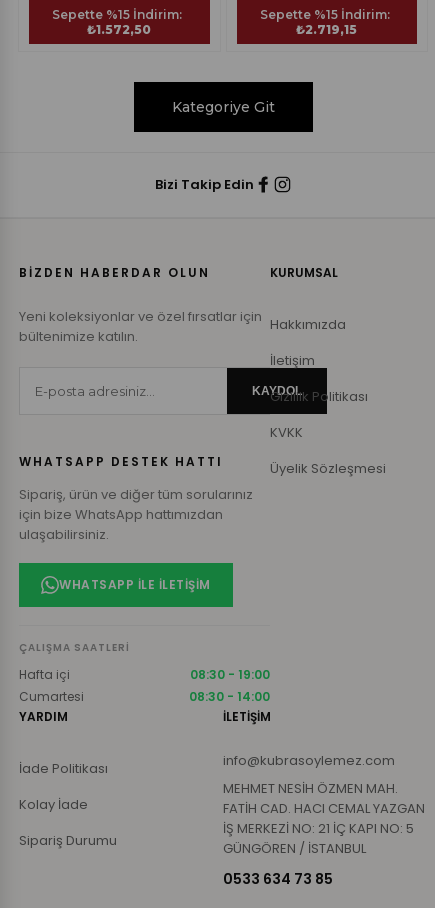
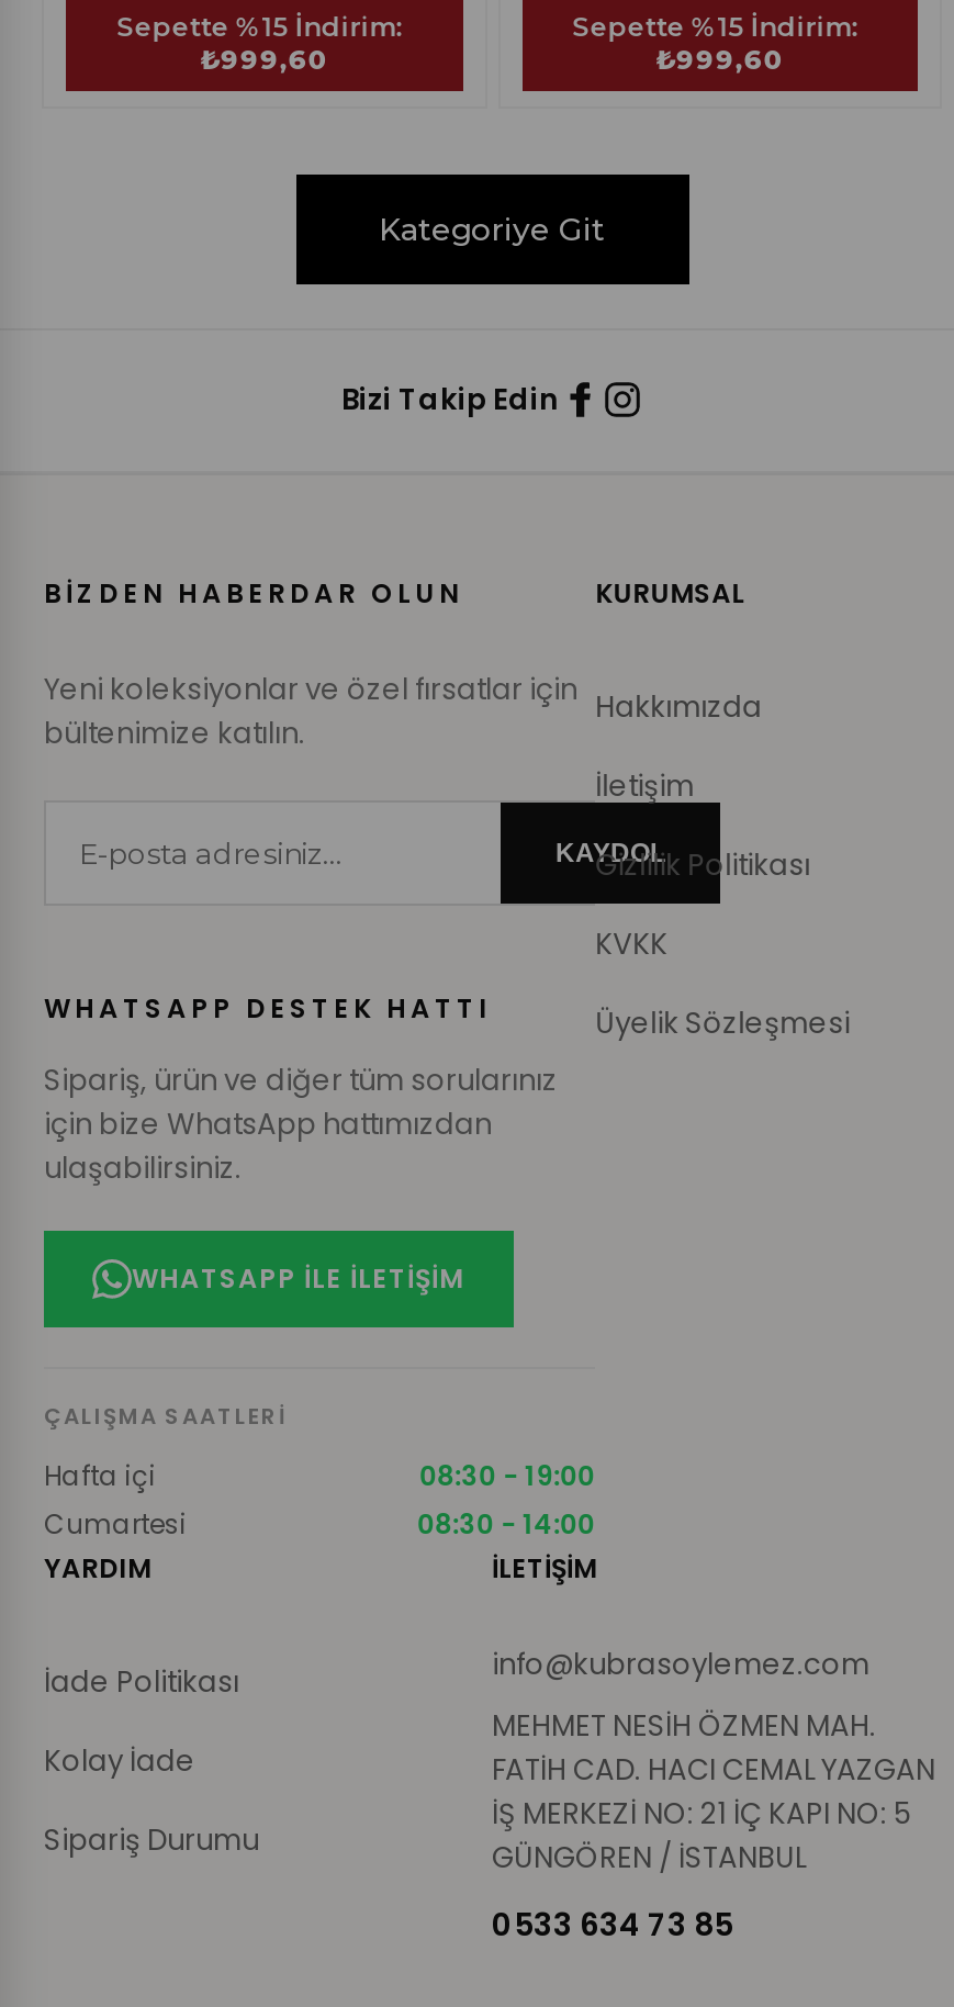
- ₺1.572,50
+ ₺999,60

- ₺2.719,15
+ ₺999,60
